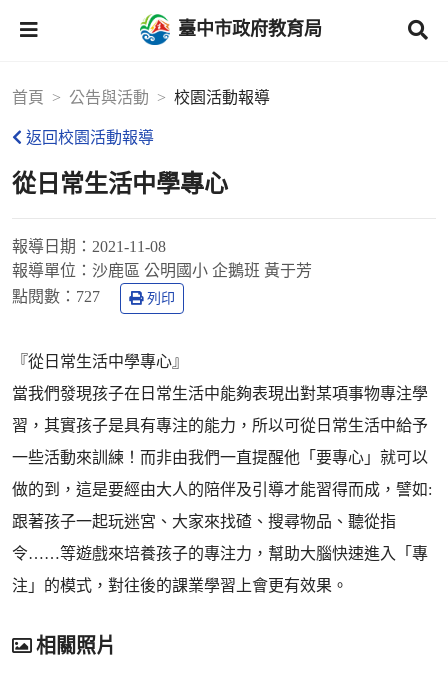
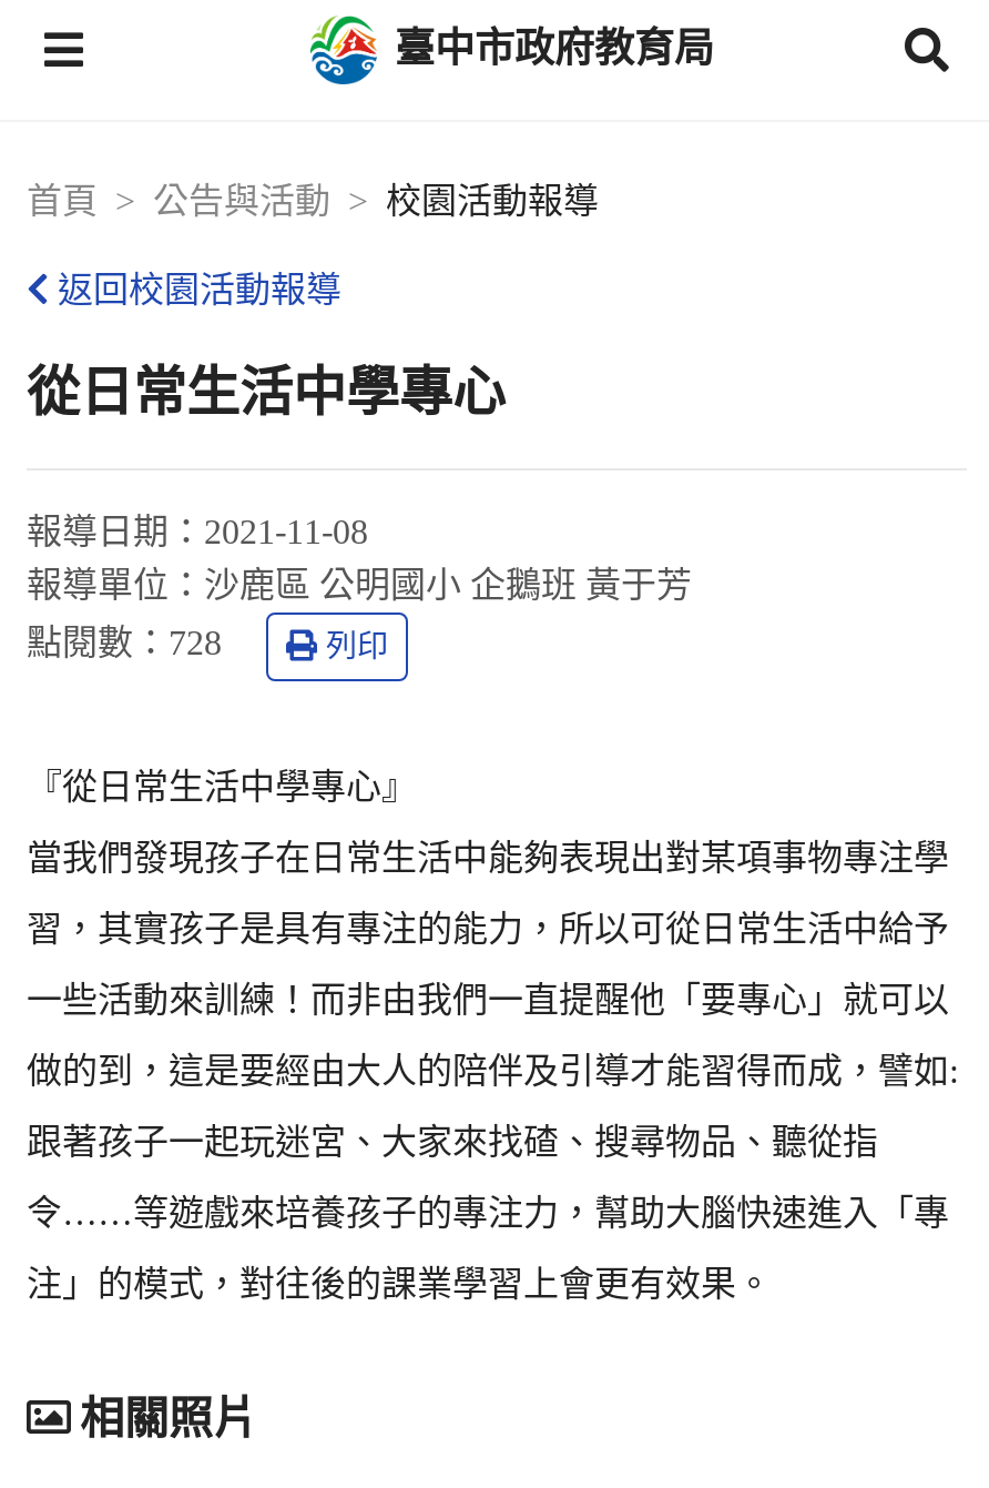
- 點閱數：727
+ 點閱數：728
